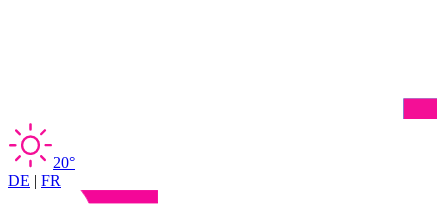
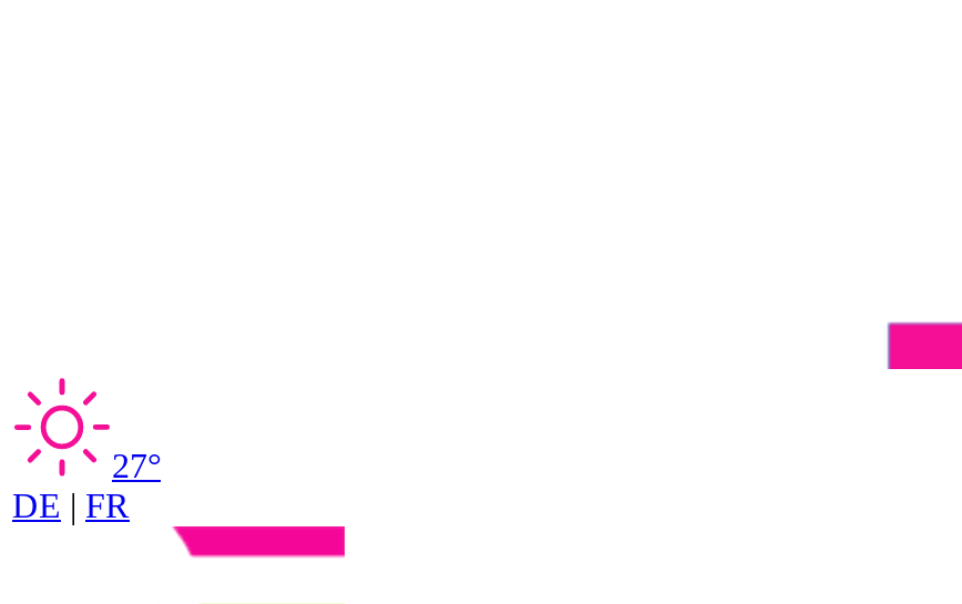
- 20°
+ 27°
